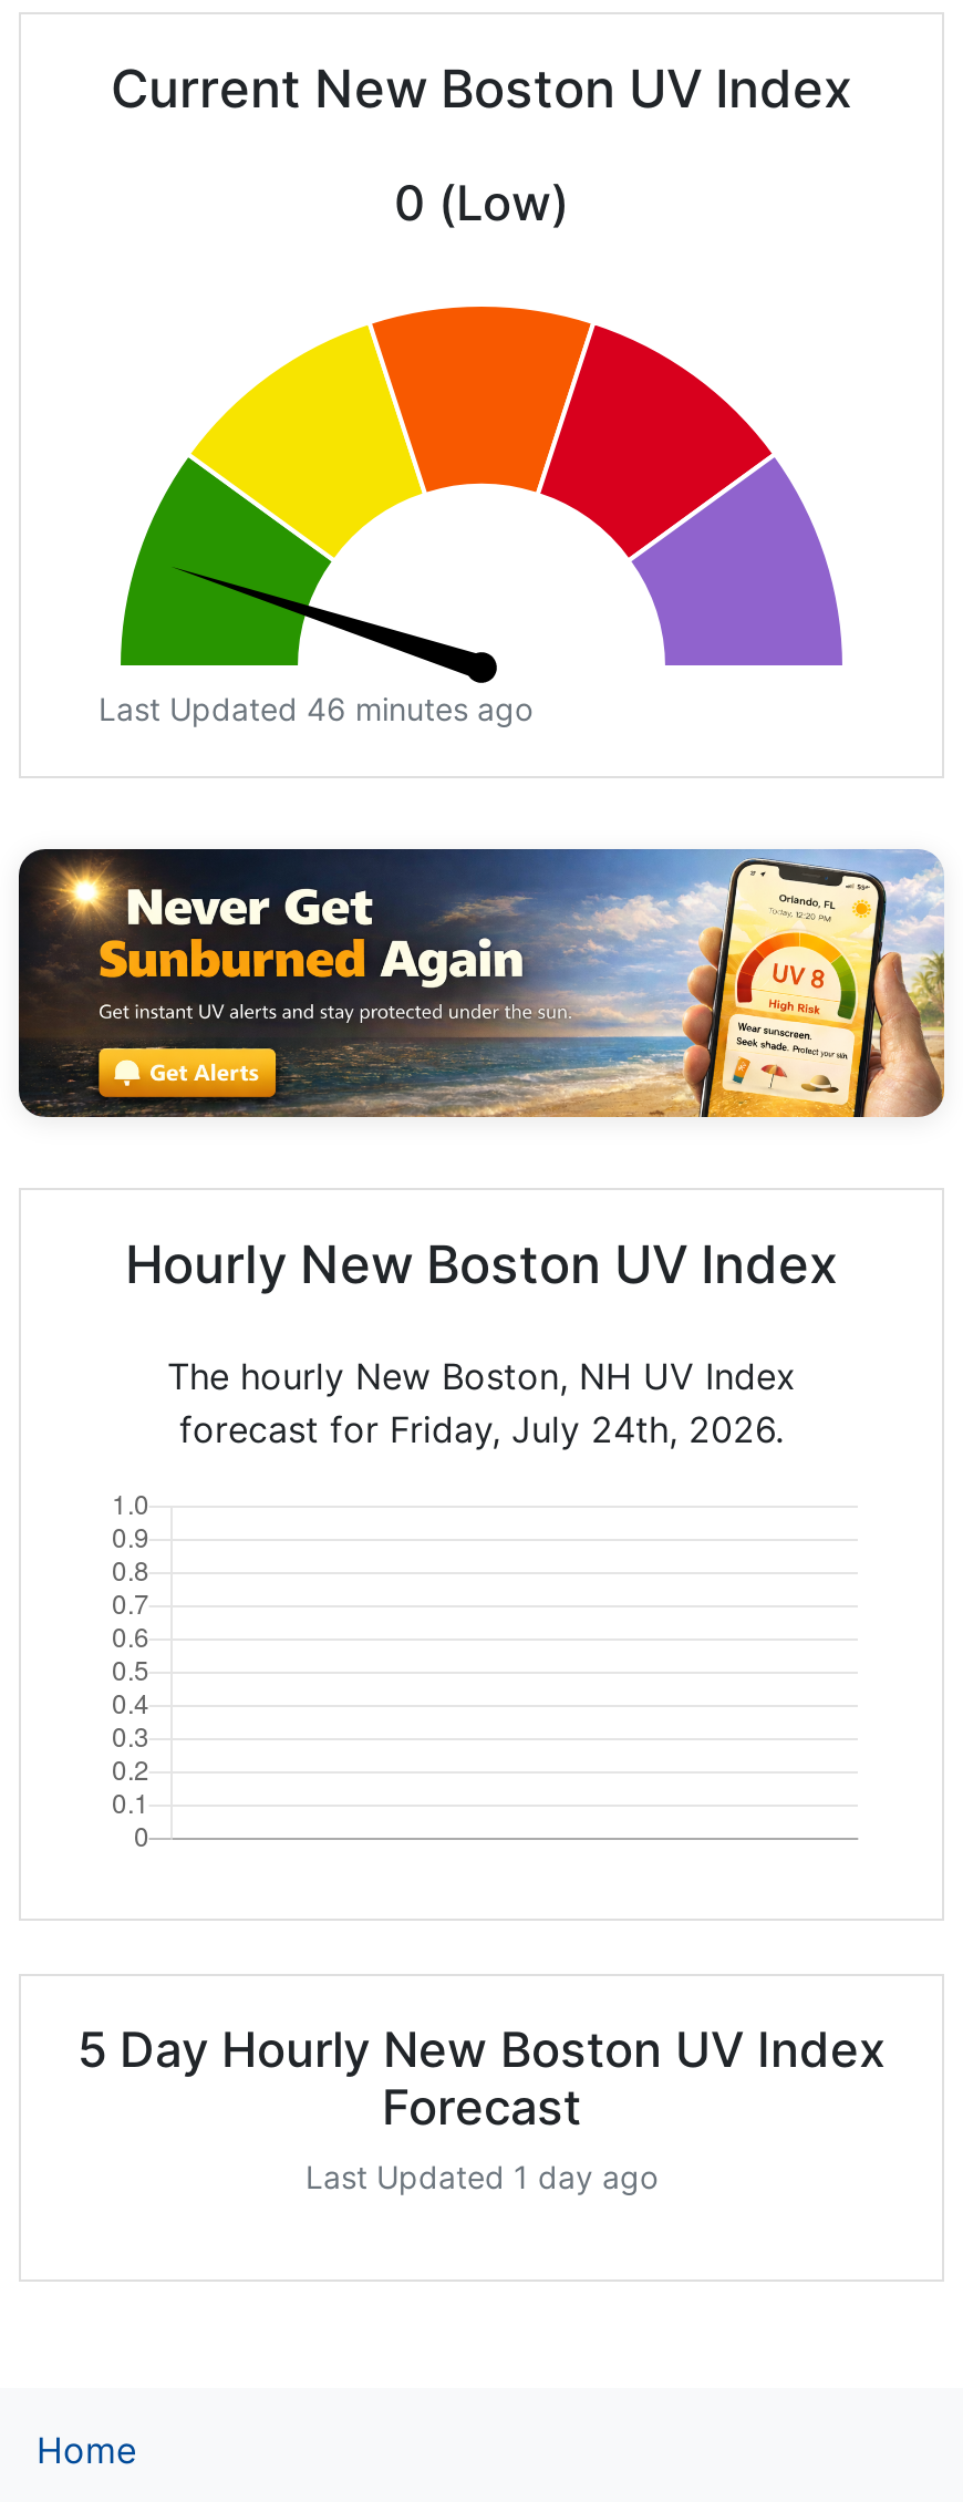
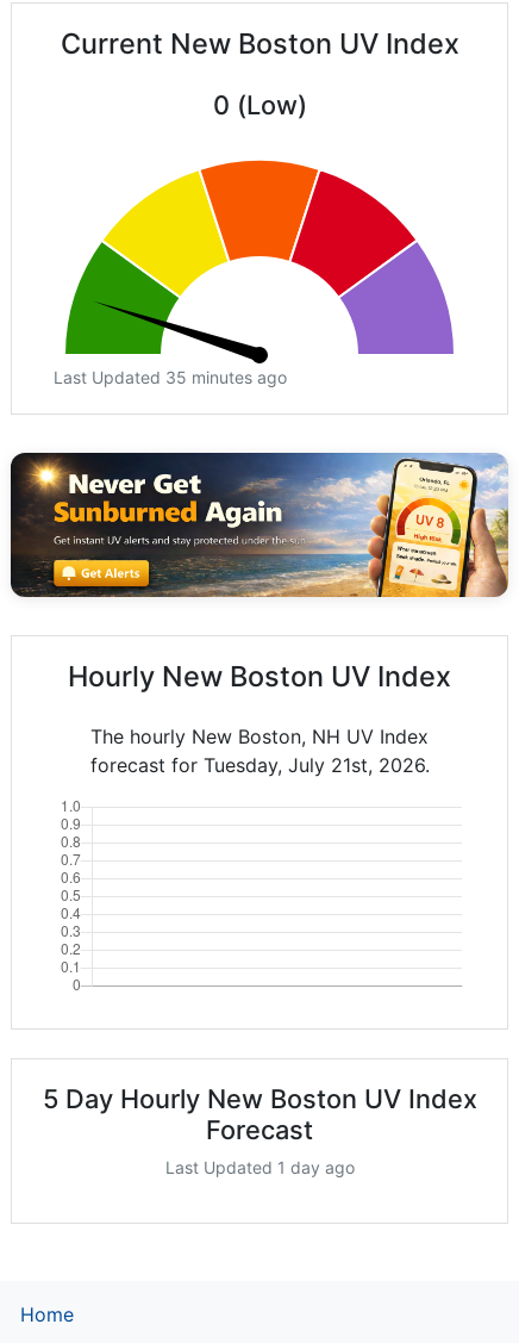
- Last Updated 46 minutes ago
+ Last Updated 35 minutes ago

- forecast for Friday, July 24th, 2026.
+ forecast for Tuesday, July 21st, 2026.
